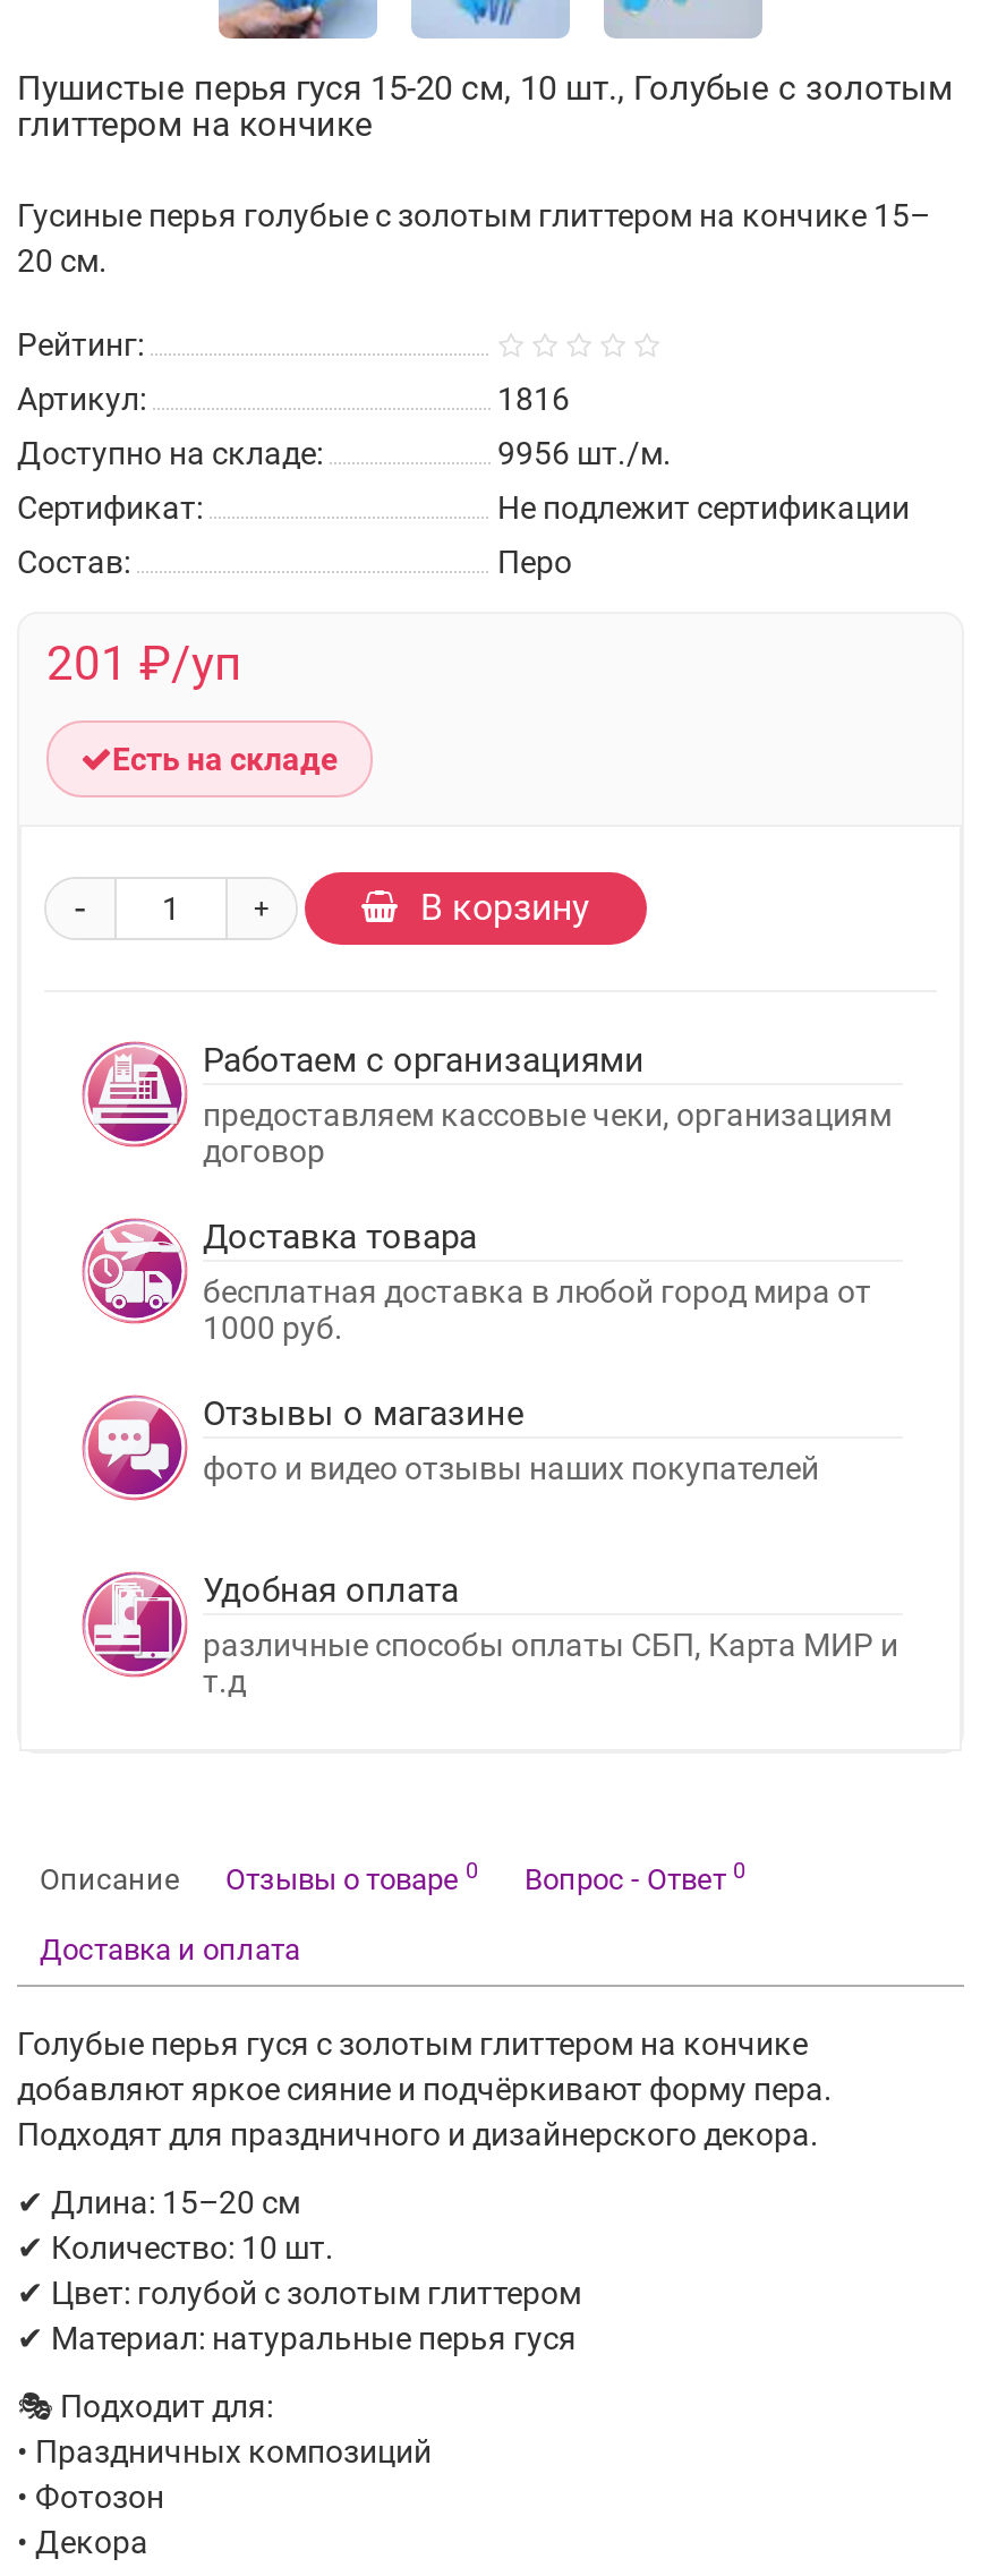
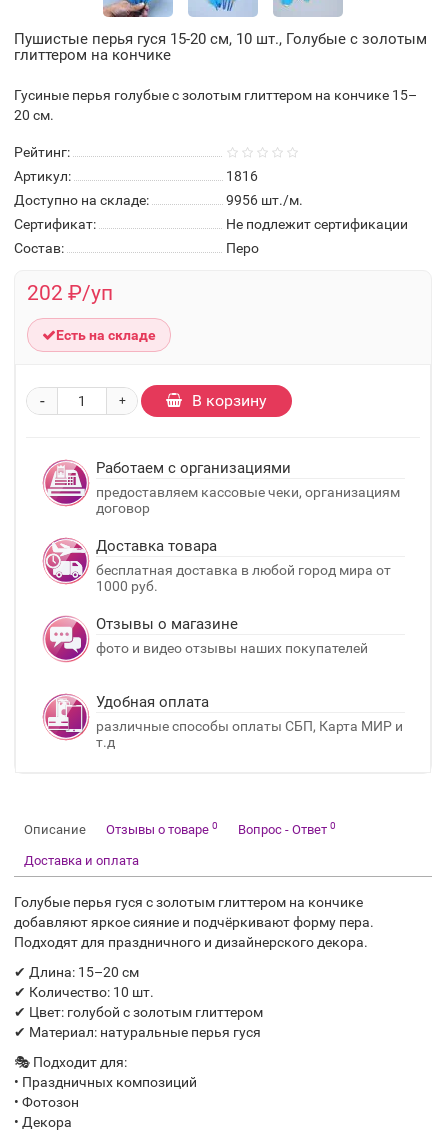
- 201 ₽/уп
+ 202 ₽/уп
